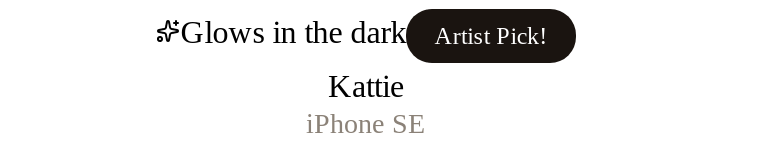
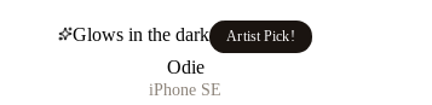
- Kattie
+ Odie
